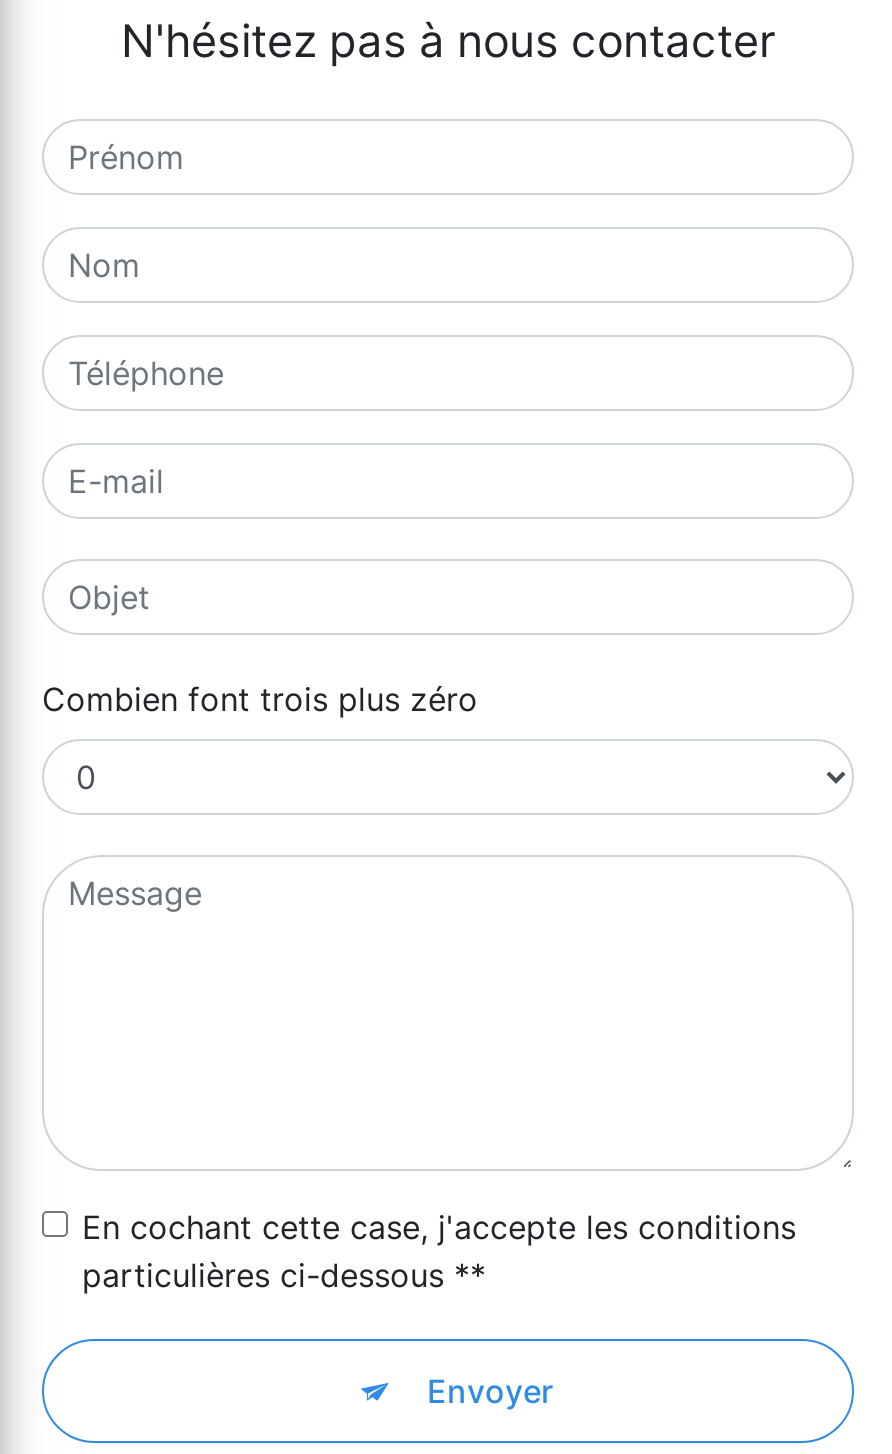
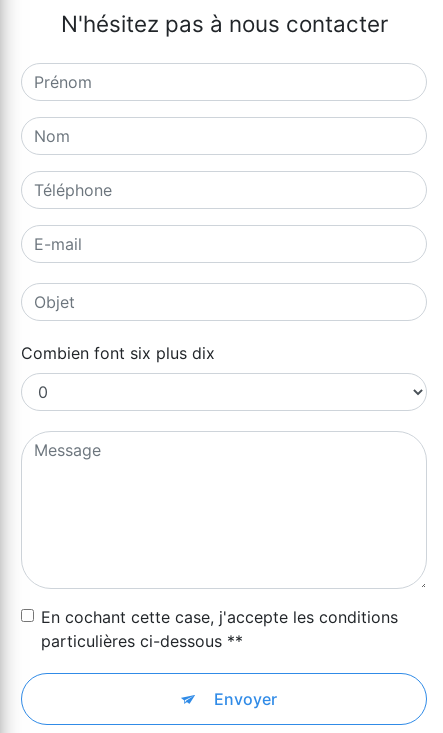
- Combien font trois plus zéro
+ Combien font six plus dix
